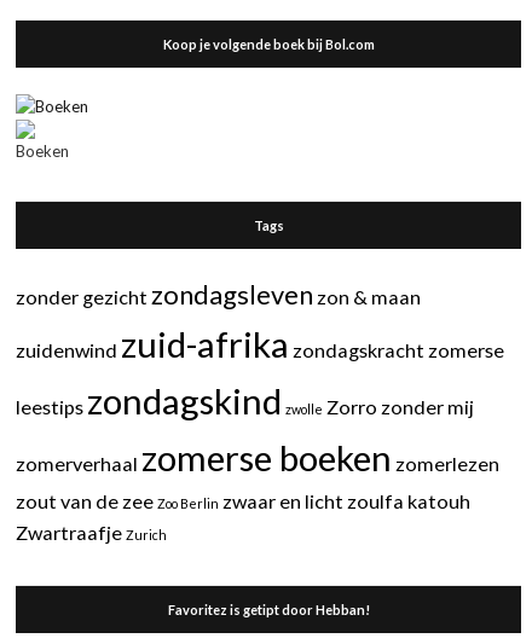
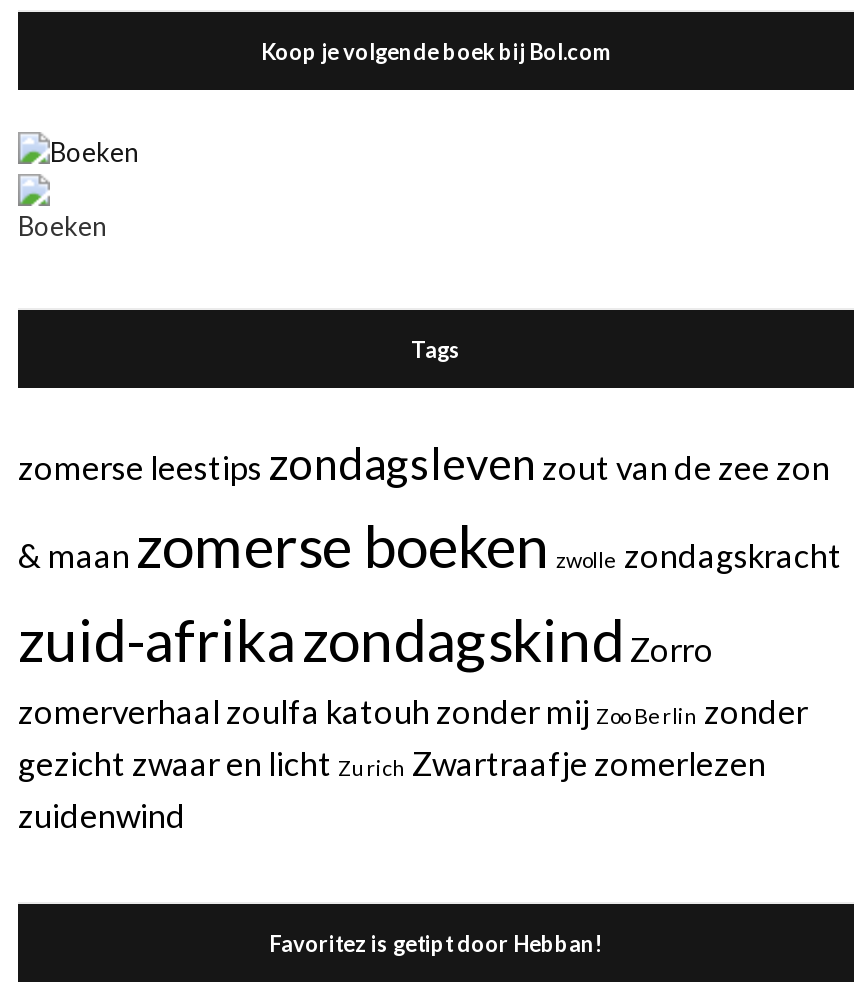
- zonder gezicht zondagsleven zon & maan
- zuidenwind zuid-afrika zondagskracht zomerse
- leestips zondagskind zwolle Zorro zonder mij
- zomerverhaal zomerse boeken zomerlezen
- zout van de zee Zoo Berlin zwaar en licht zoulfa katouh
- Zwartraafje Zurich
+ zomerse leestips zondagsleven zout van de zee zon
+ & maan zomerse boeken zwolle zondagskracht
+ zuid-afrika zondagskind Zorro
+ zomerverhaal zoulfa katouh zonder mij Zoo Berlin zonder
+ gezicht zwaar en licht Zurich Zwartraafje zomerlezen
+ zuidenwind
